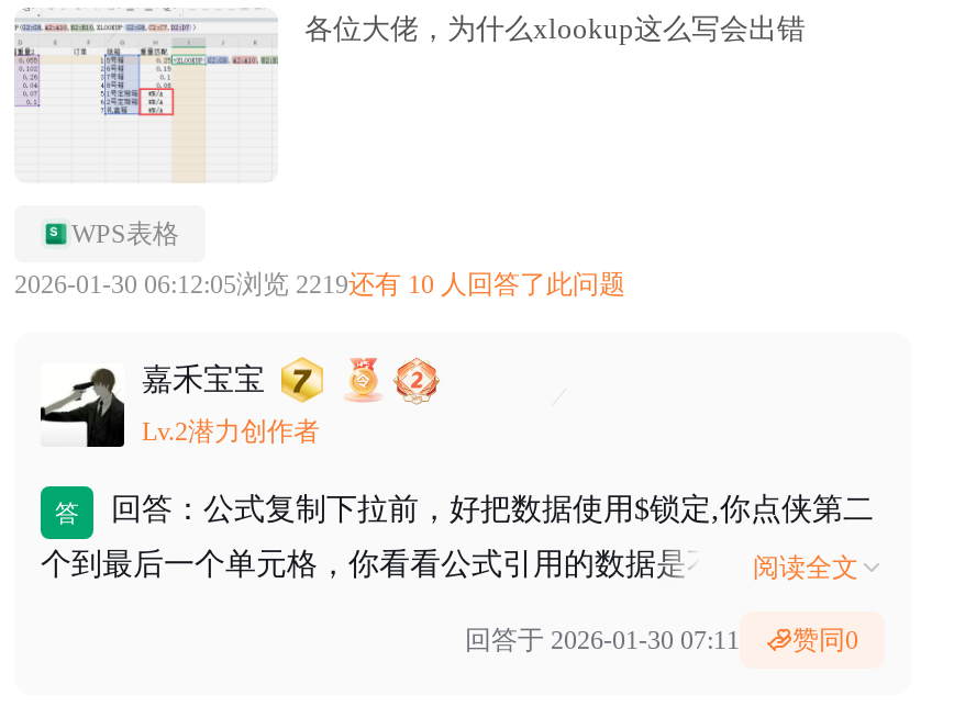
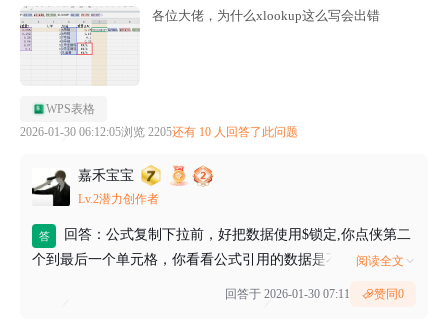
- 2026-01-30 06:12:05浏览 2219还有 10 人回答了此问题
+ 2026-01-30 06:12:05浏览 2205还有 10 人回答了此问题
